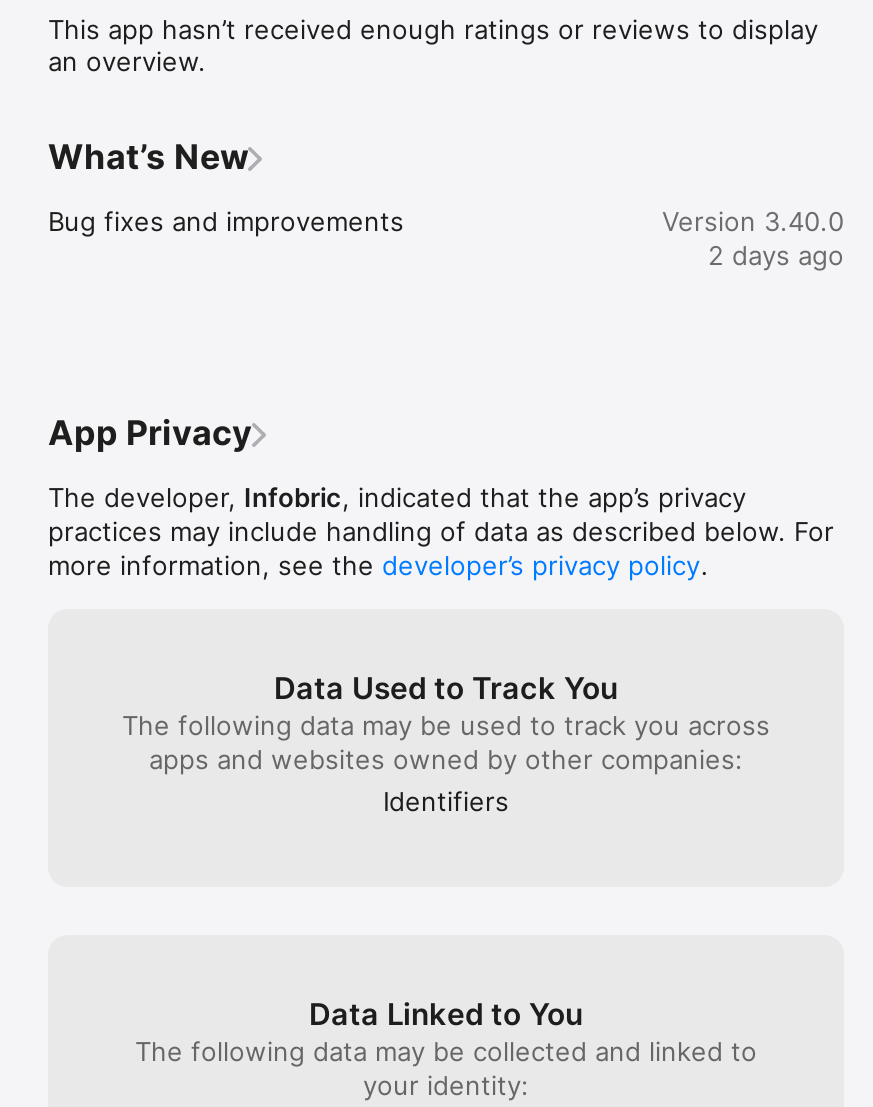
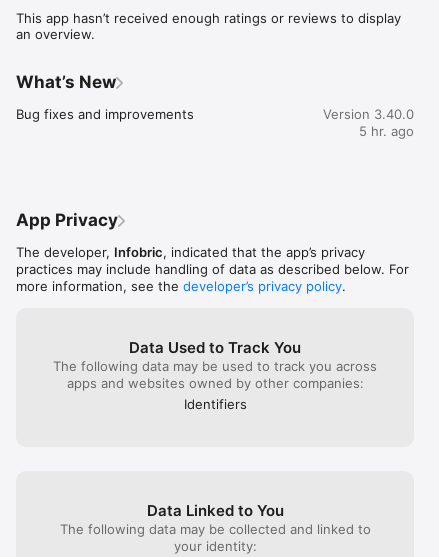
- 2 days ago
+ 5 hr. ago
